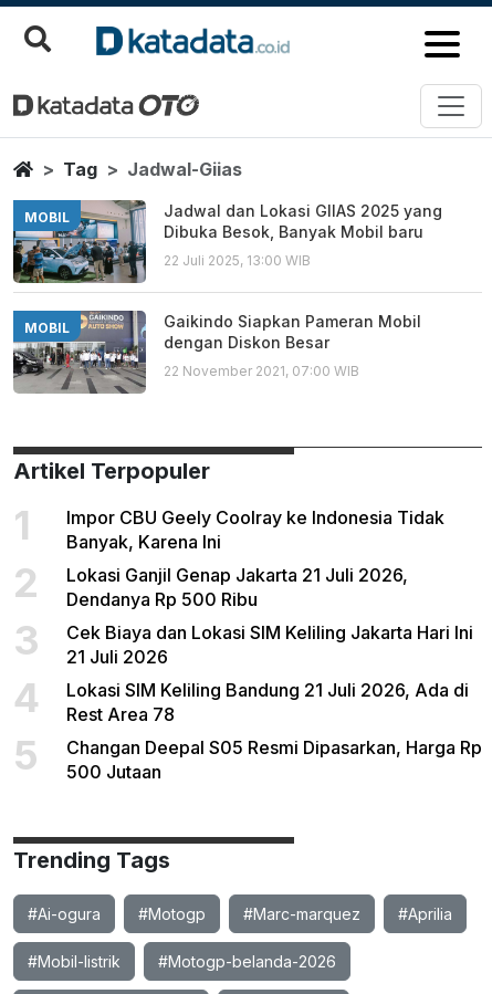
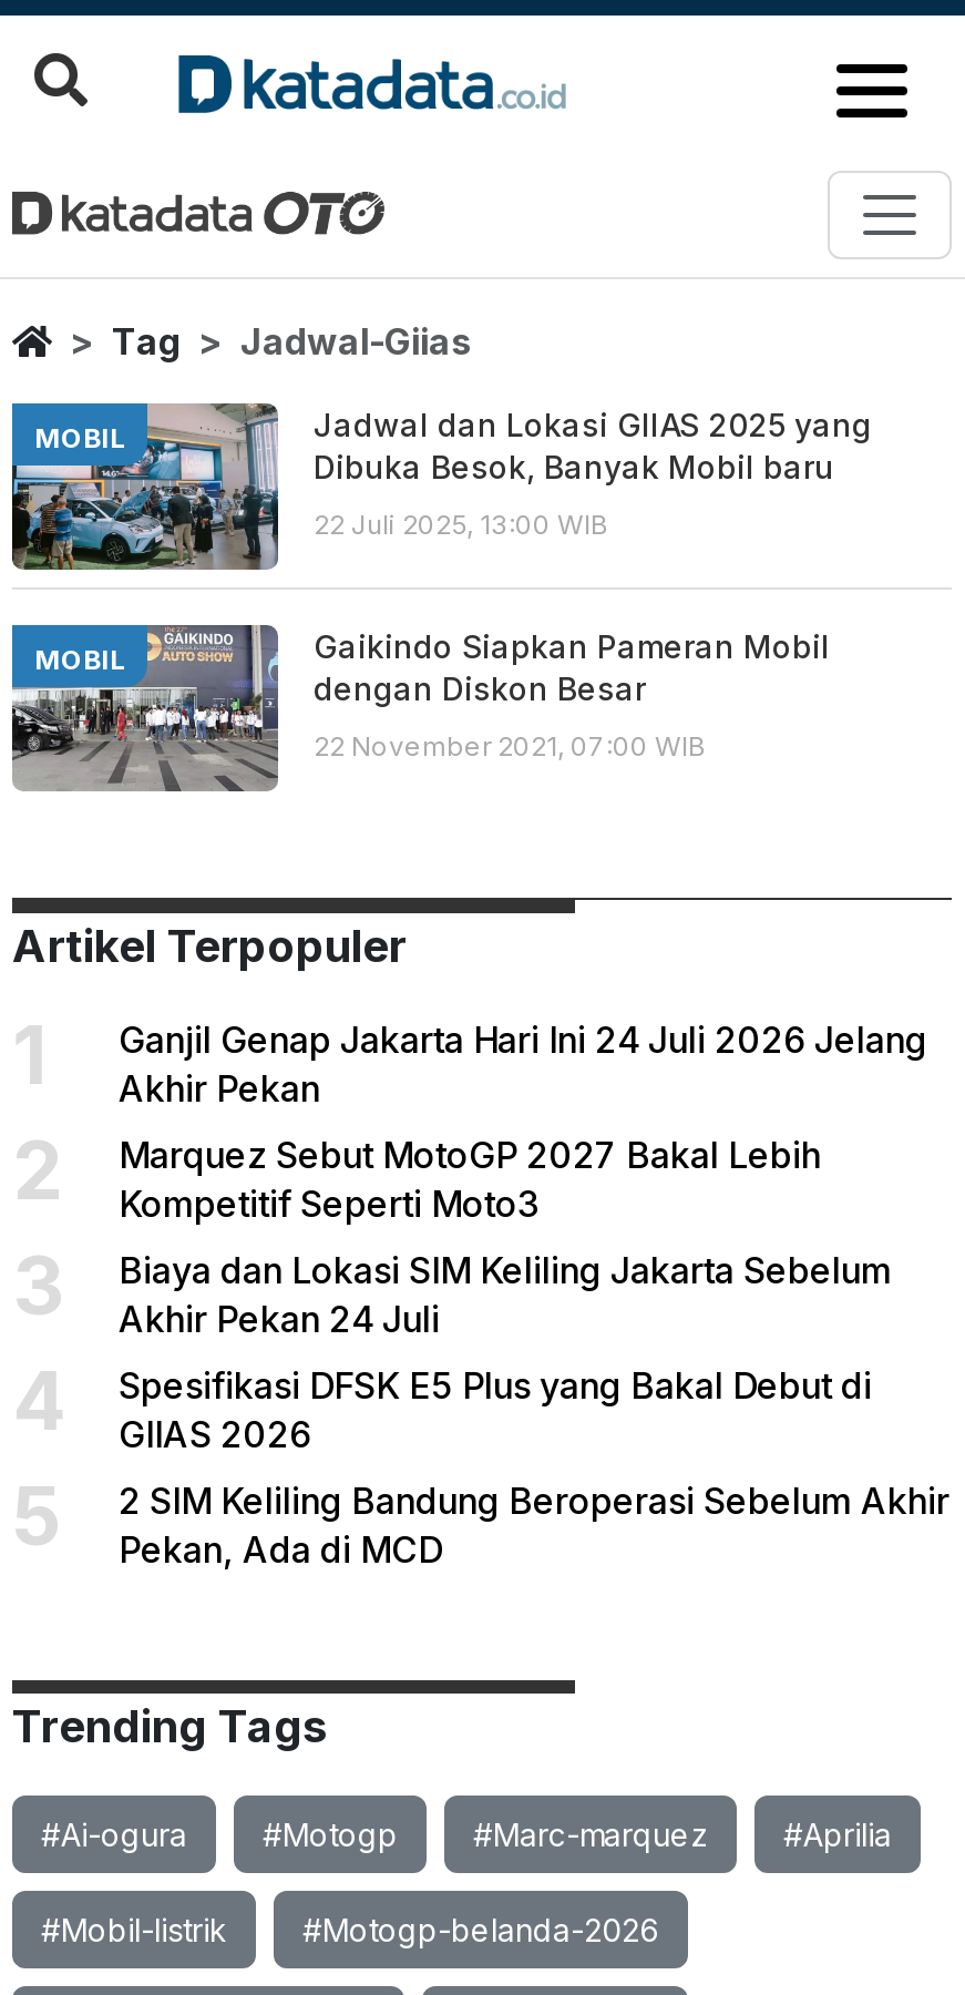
- Impor CBU Geely Coolray ke Indonesia Tidak
- Banyak, Karena Ini
+ Ganjil Genap Jakarta Hari Ini 24 Juli 2026 Jelang
+ Akhir Pekan

- Lokasi Ganjil Genap Jakarta 21 Juli 2026,
- Dendanya Rp 500 Ribu
+ Marquez Sebut MotoGP 2027 Bakal Lebih
+ Kompetitif Seperti Moto3

- Cek Biaya dan Lokasi SIM Keliling Jakarta Hari Ini
- 21 Juli 2026
+ Biaya dan Lokasi SIM Keliling Jakarta Sebelum
+ Akhir Pekan 24 Juli

- Lokasi SIM Keliling Bandung 21 Juli 2026, Ada di
- Rest Area 78
+ Spesifikasi DFSK E5 Plus yang Bakal Debut di
+ GIIAS 2026

- Changan Deepal S05 Resmi Dipasarkan, Harga Rp
- 500 Jutaan
+ 2 SIM Keliling Bandung Beroperasi Sebelum Akhir
+ Pekan, Ada di MCD
